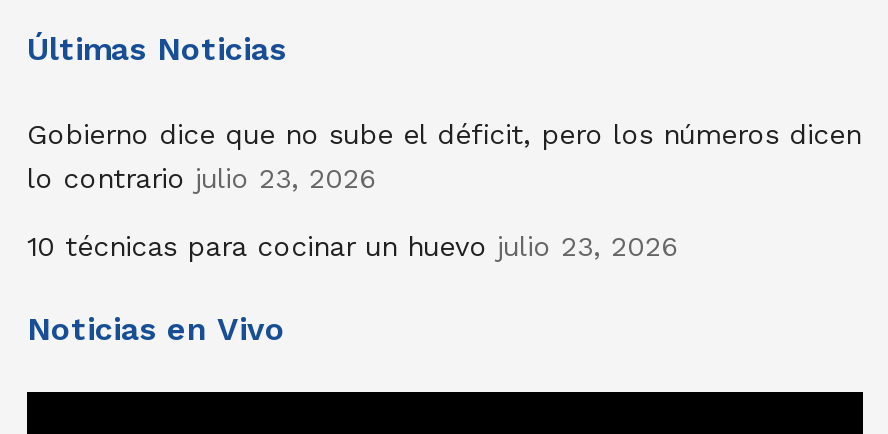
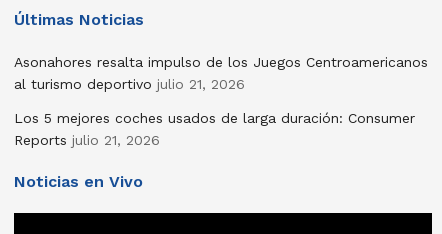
- Gobierno dice que no sube el déficit, pero los números dicen
- lo contrario julio 23, 2026
+ Asonahores resalta impulso de los Juegos Centroamericanos
+ al turismo deportivo julio 21, 2026

- 10 técnicas para cocinar un huevo julio 23, 2026
+ Los 5 mejores coches usados de larga duración: Consumer
+ Reports julio 21, 2026
